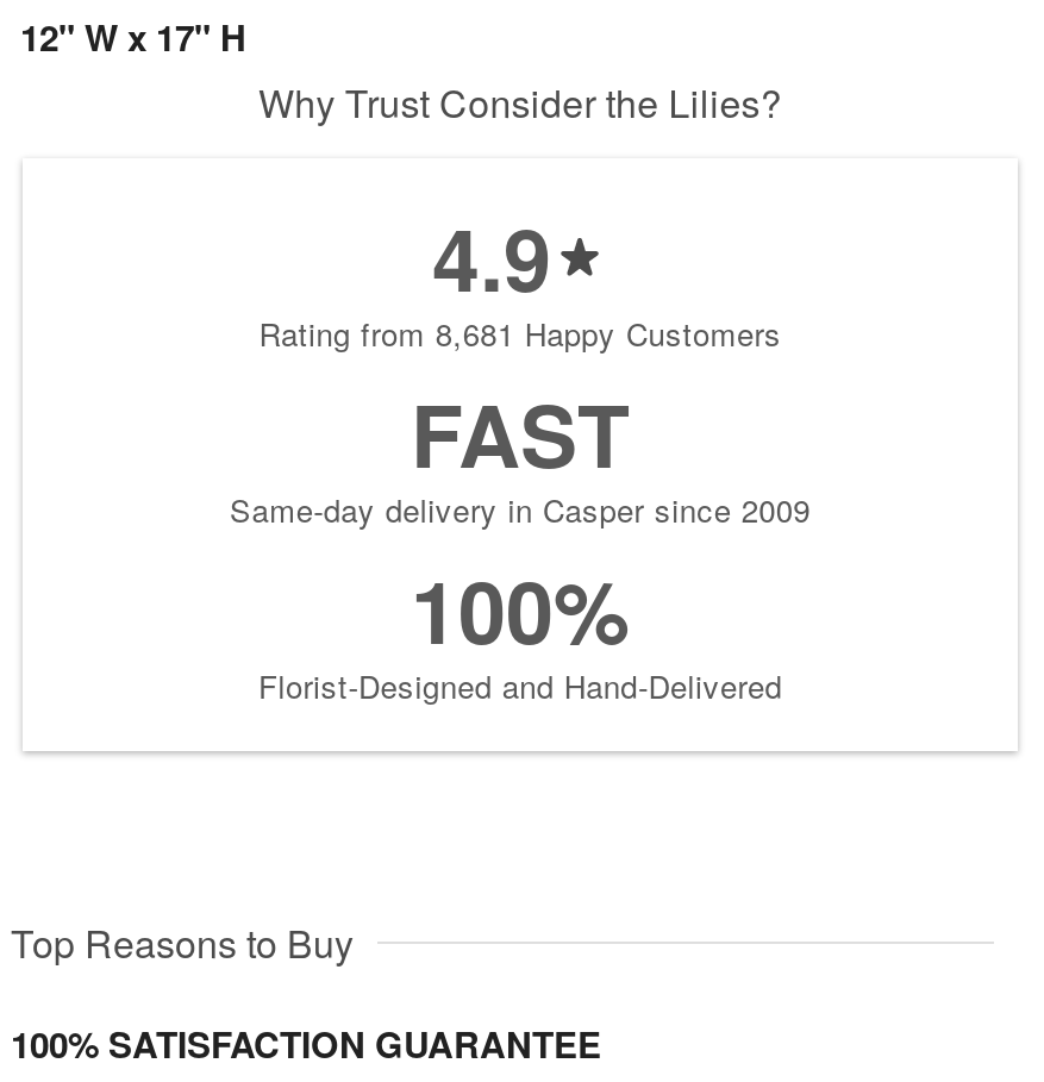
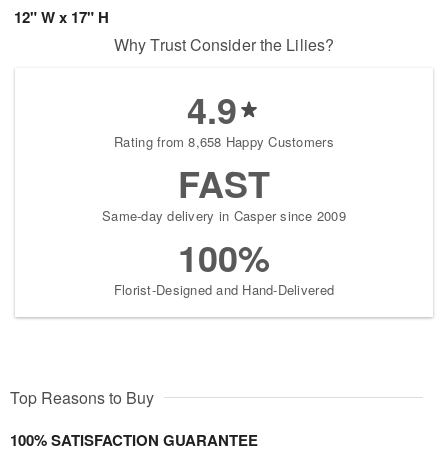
- Rating from 8,681 Happy Customers
+ Rating from 8,658 Happy Customers
